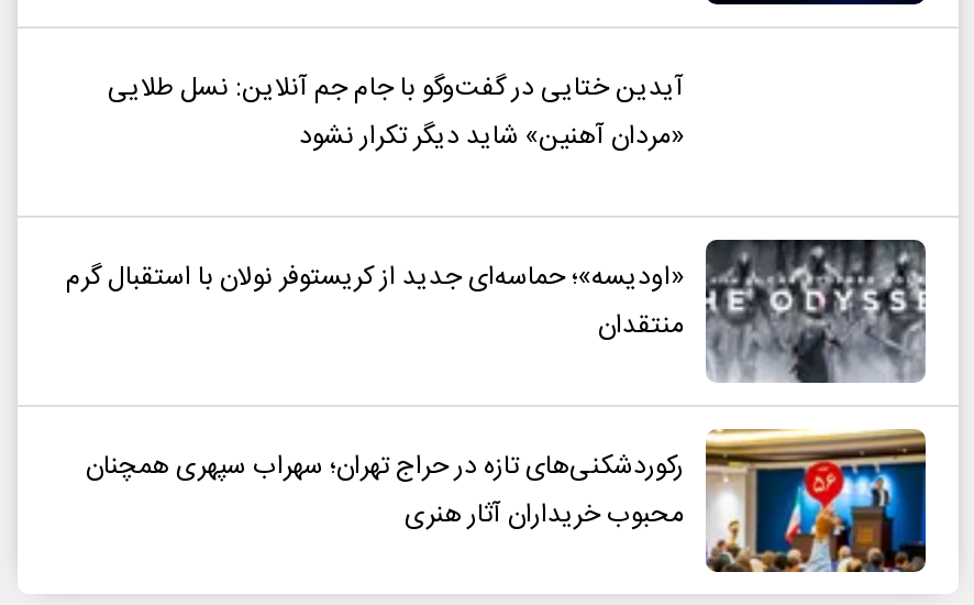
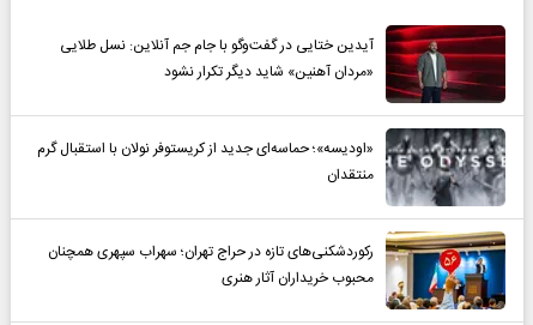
+ [image]
